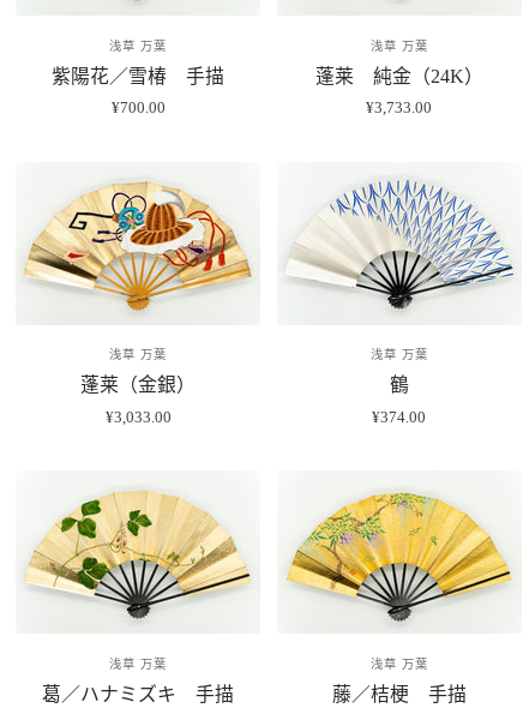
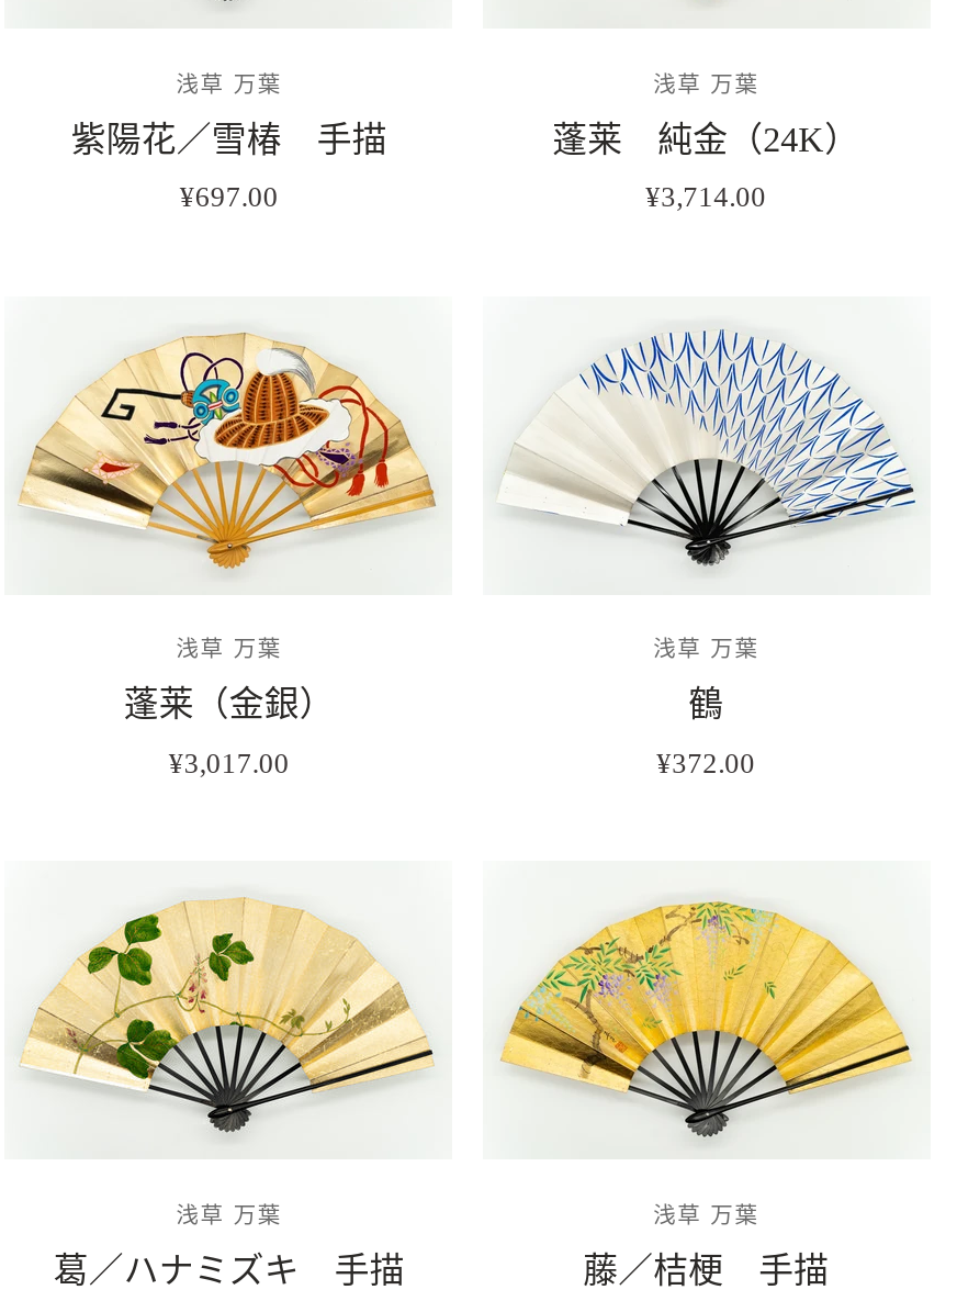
- ¥700.00
+ ¥697.00

- ¥3,733.00
+ ¥3,714.00

- ¥3,033.00
+ ¥3,017.00

- ¥374.00
+ ¥372.00
